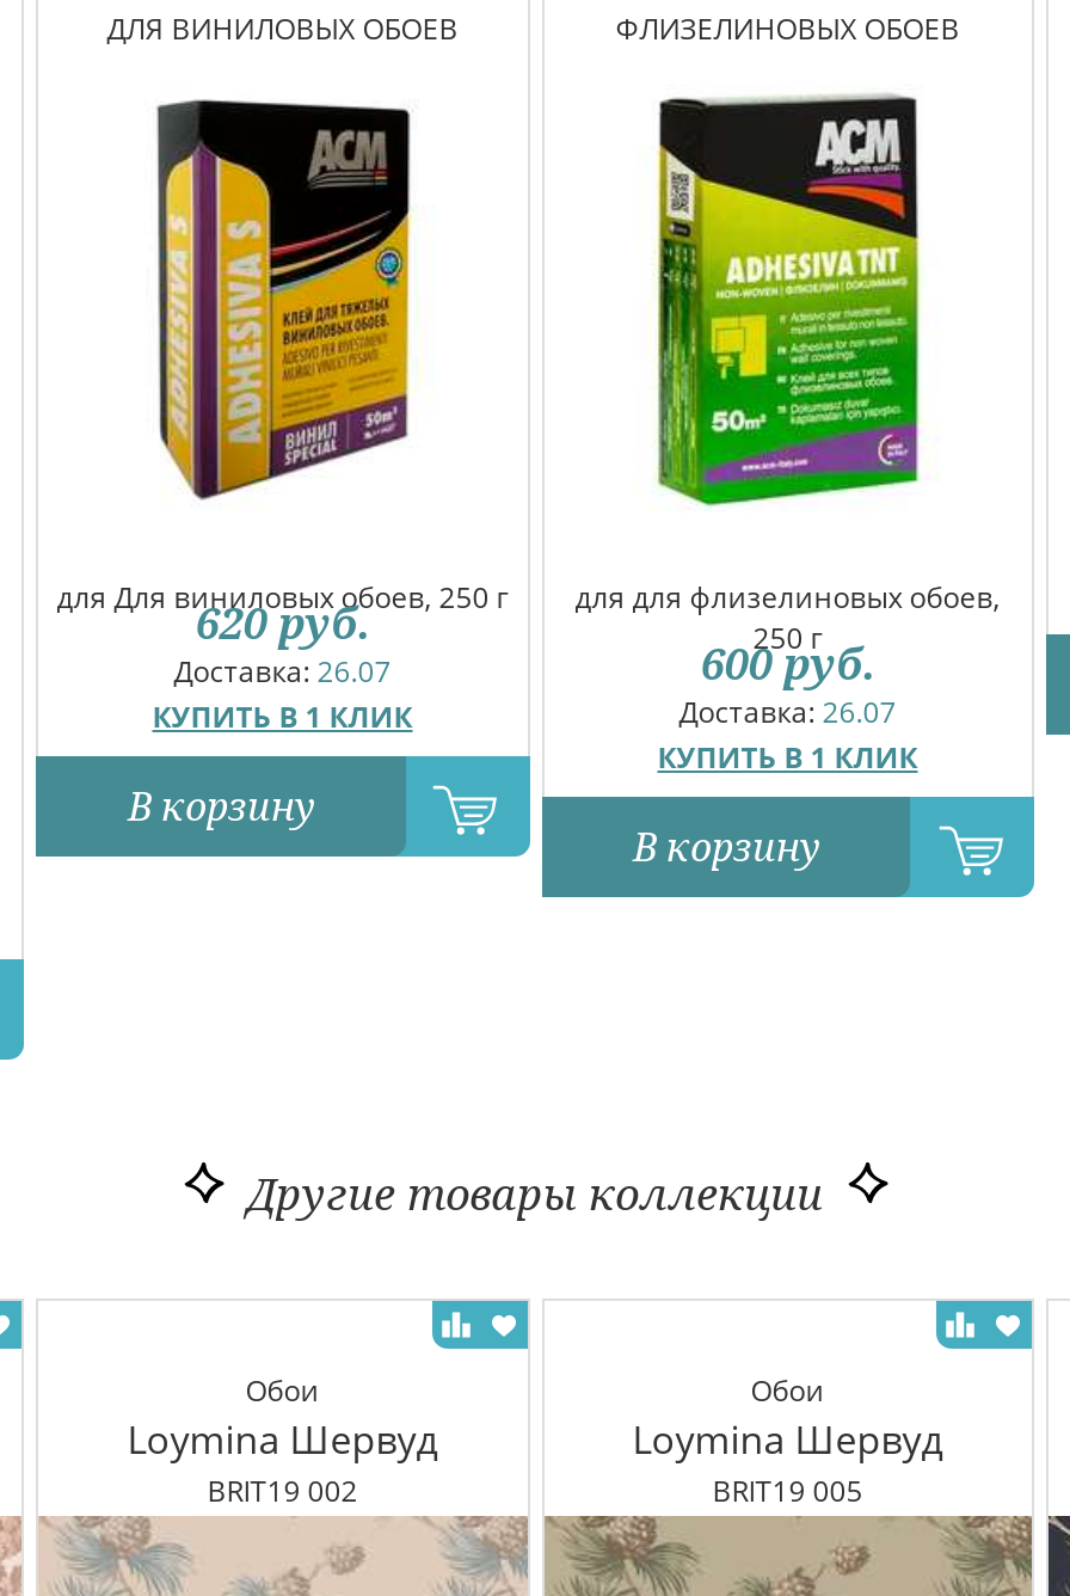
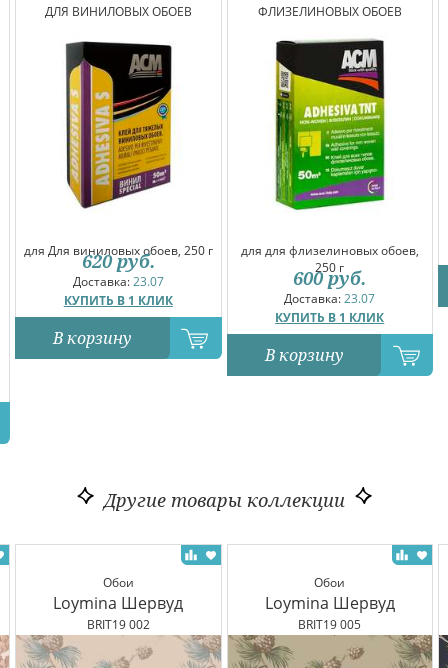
- Доставка: 26.07
+ Доставка: 23.07

- Доставка: 26.07
+ Доставка: 23.07
